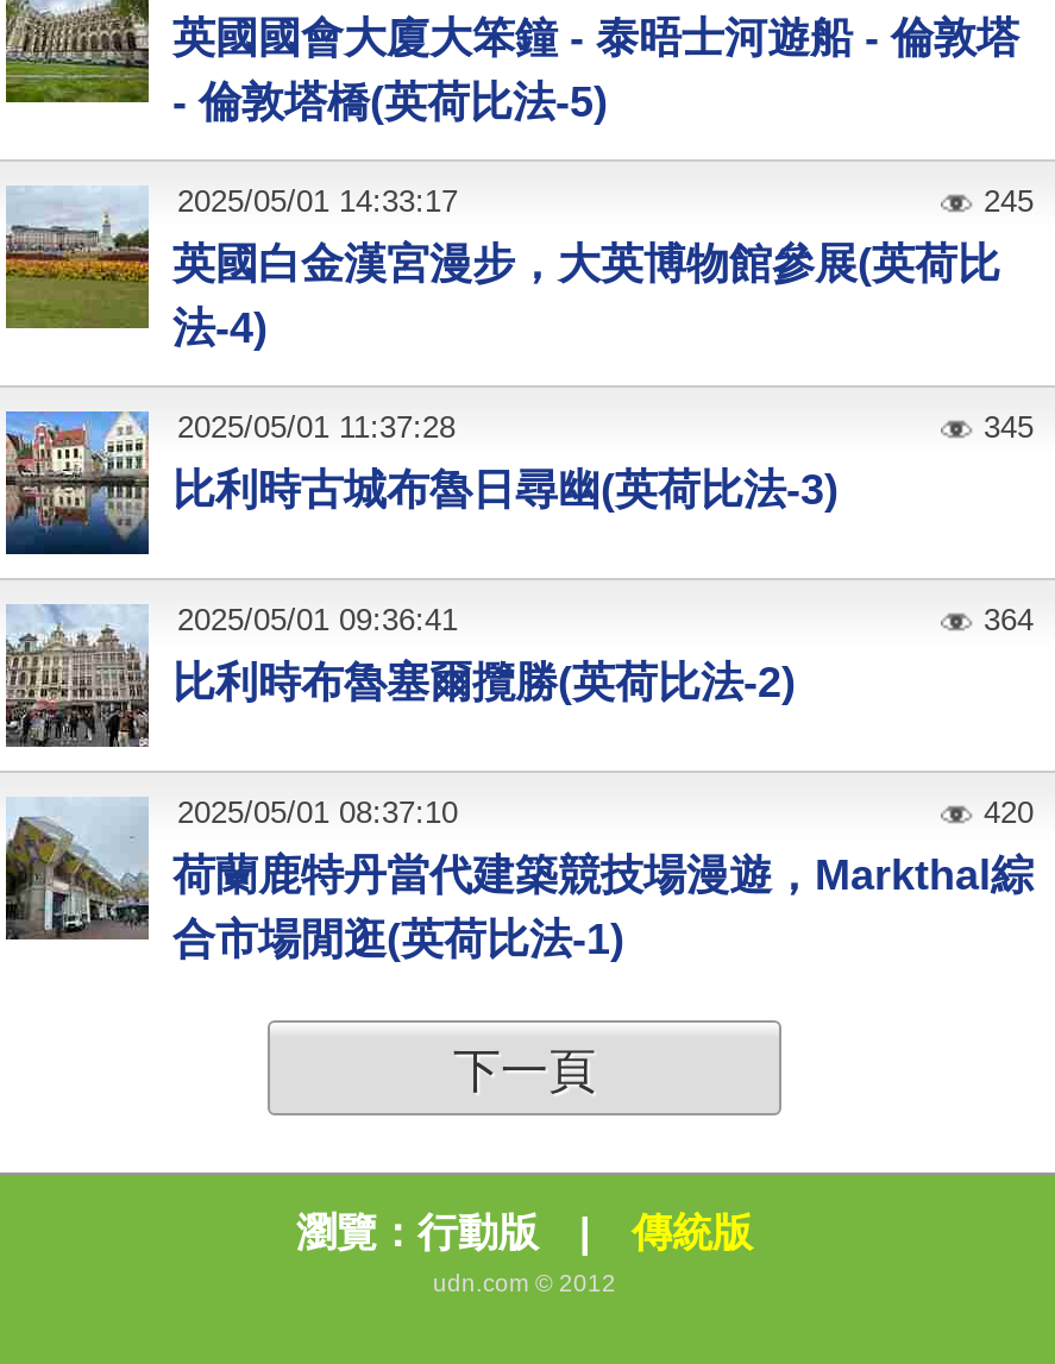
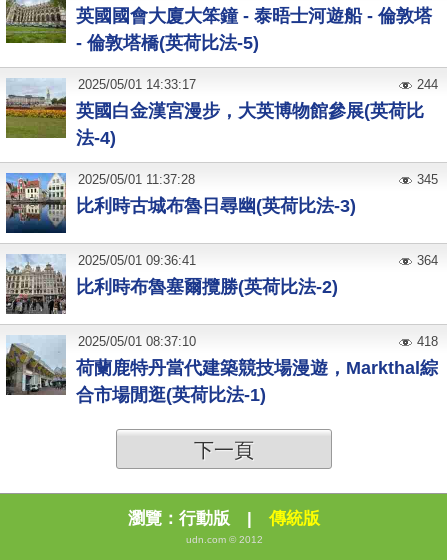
- 245
+ 244

- 420
+ 418
